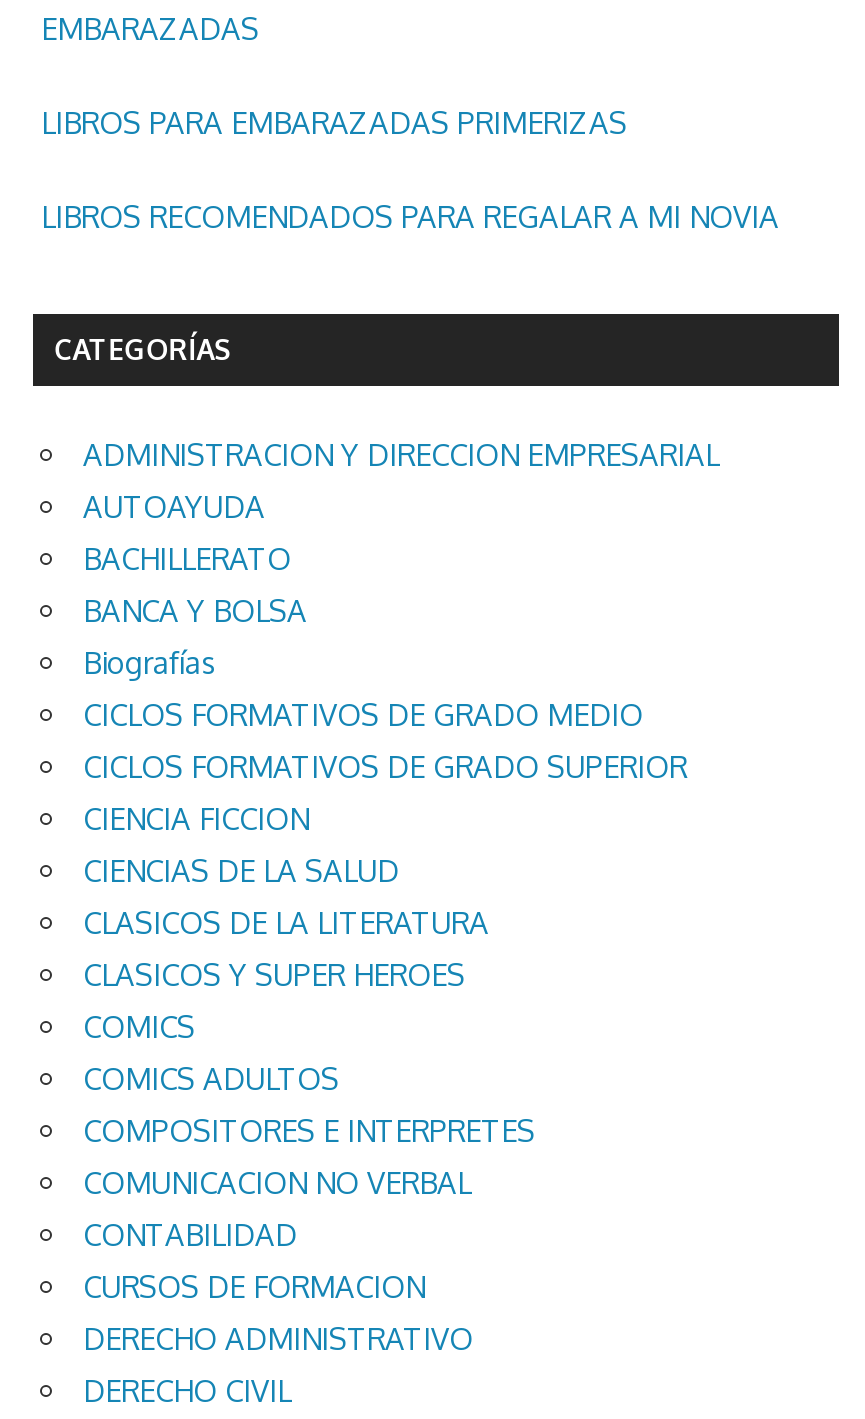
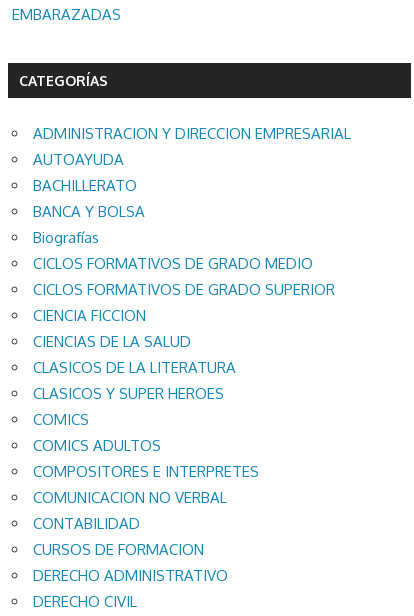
- LIBROS PARA EMBARAZADAS PRIMERIZAS
- LIBROS RECOMENDADOS PARA REGALAR A MI NOVIA
